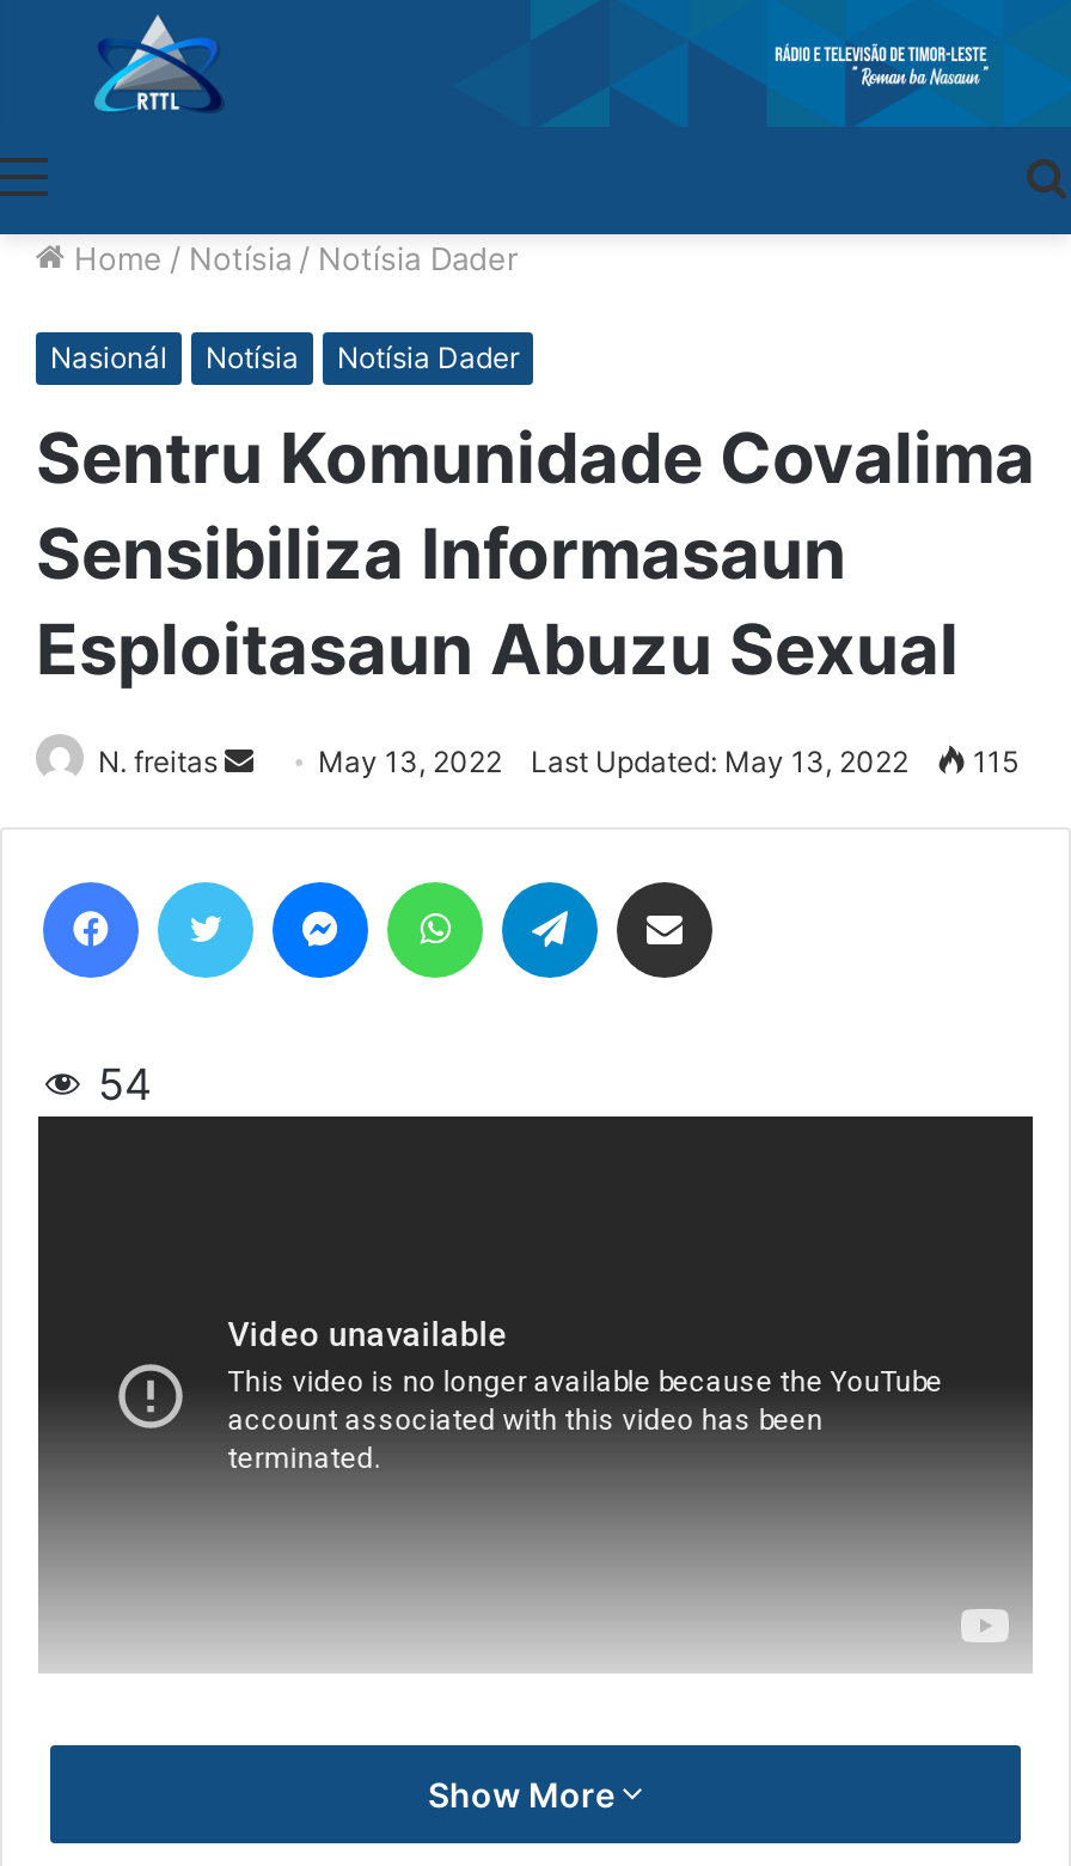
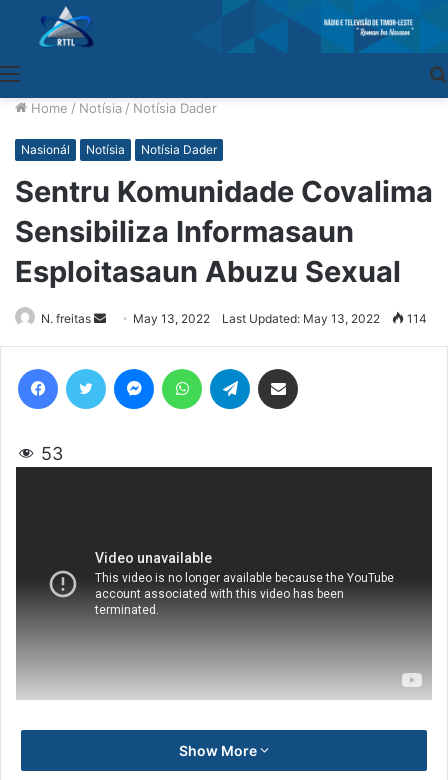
- 115
+ 114

- 54
+ 53
